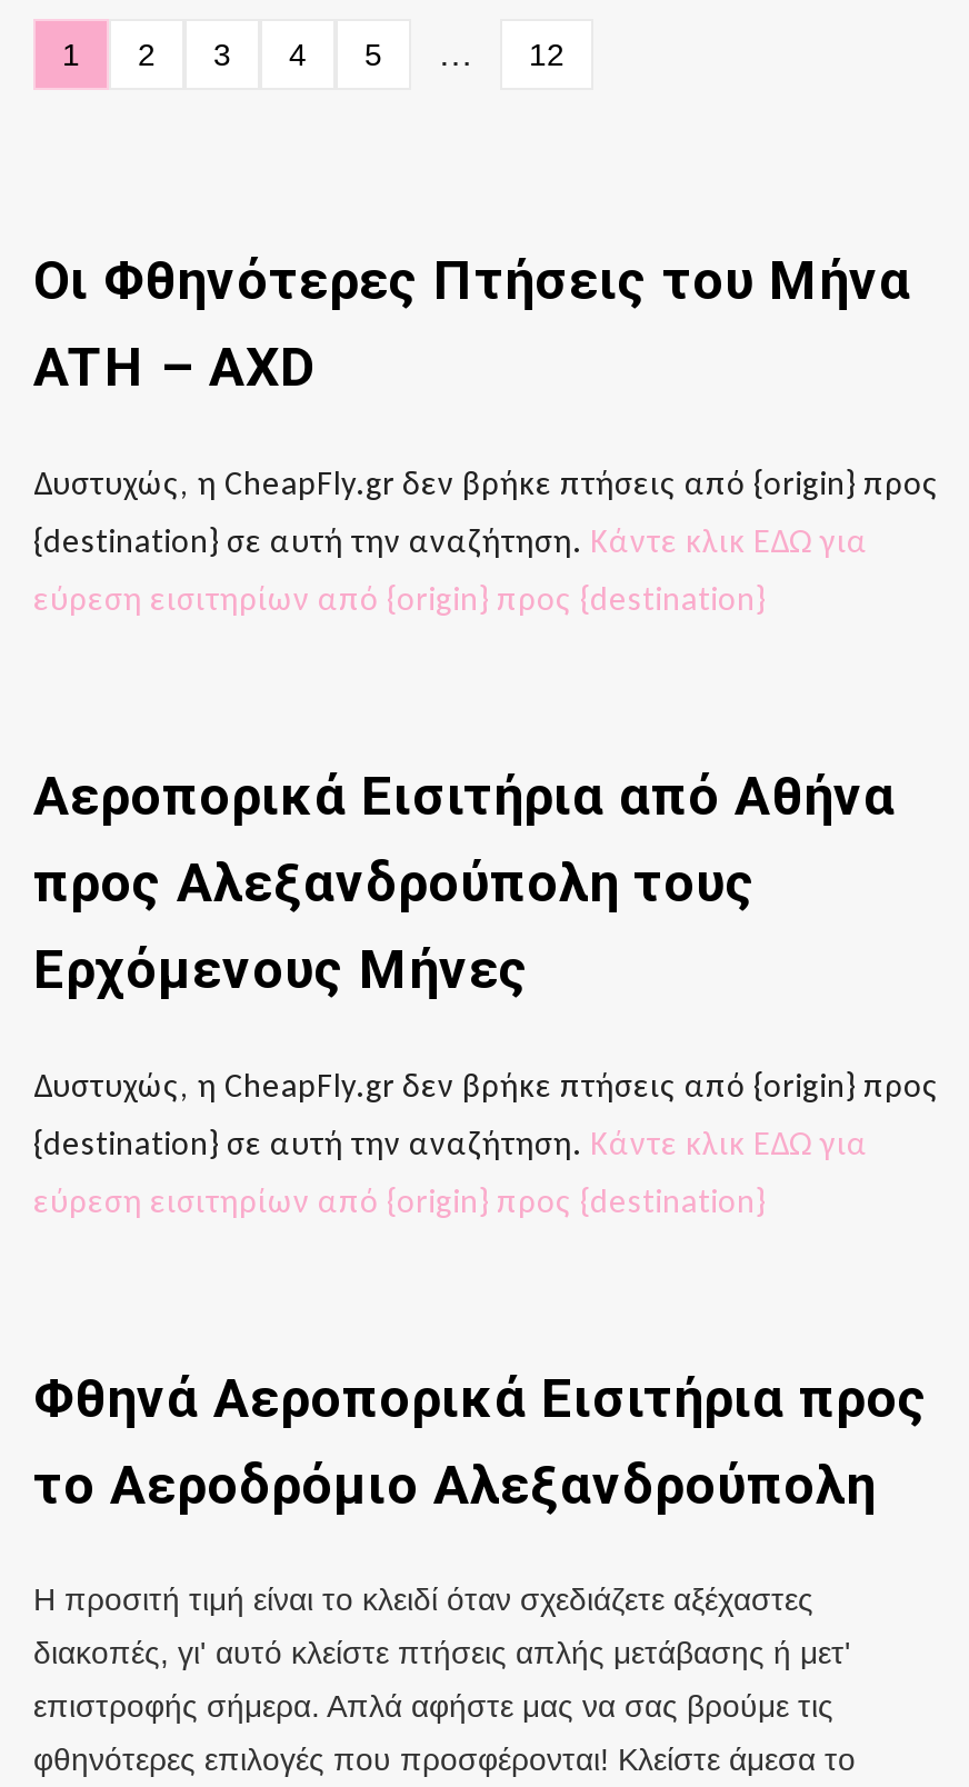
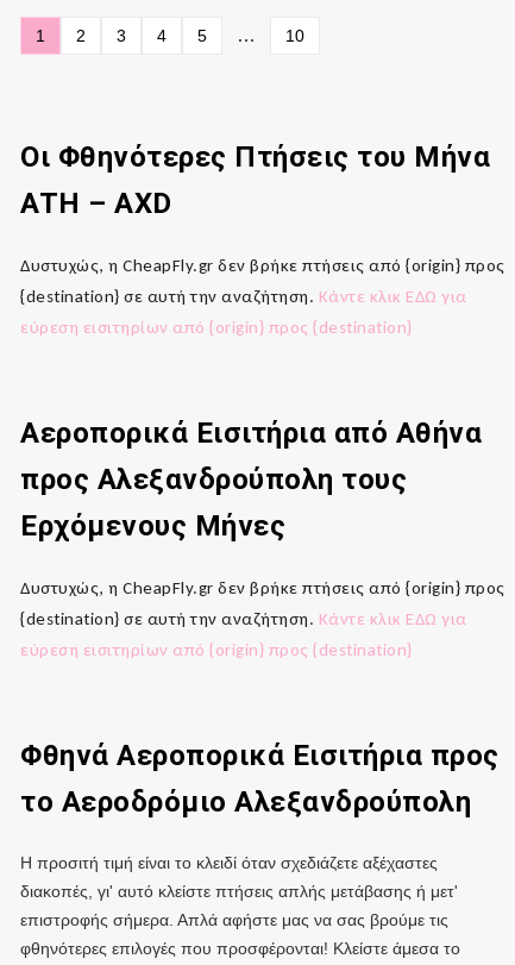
- 12
+ 10
